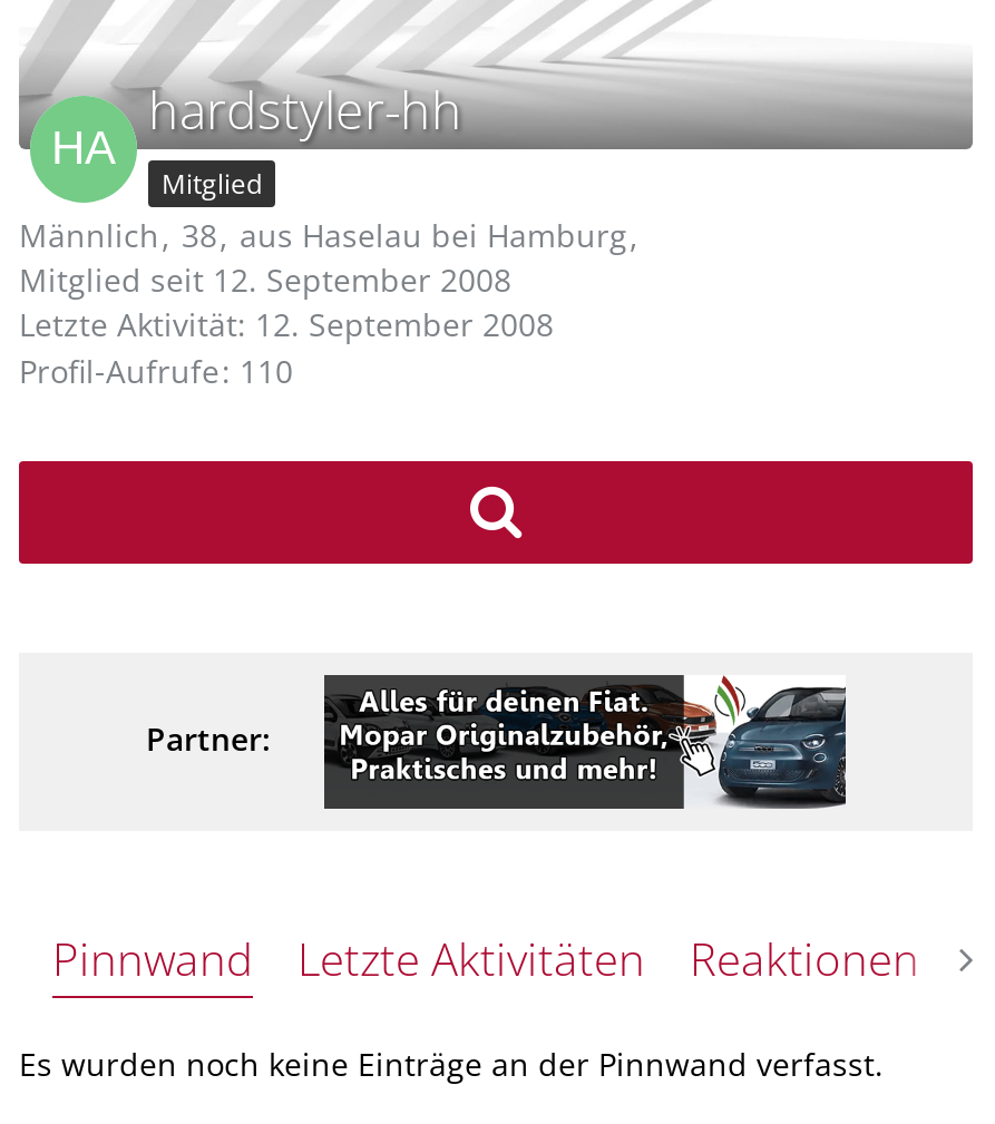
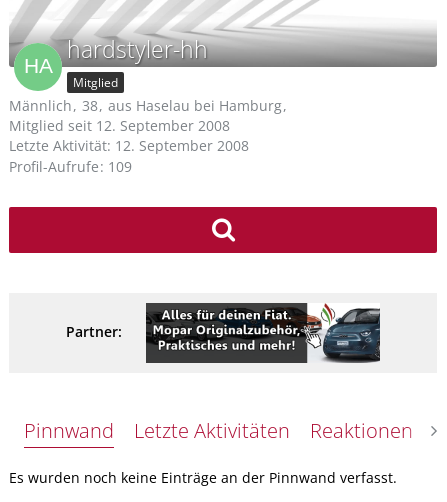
- Profil-Aufrufe 110
+ Profil-Aufrufe 109
